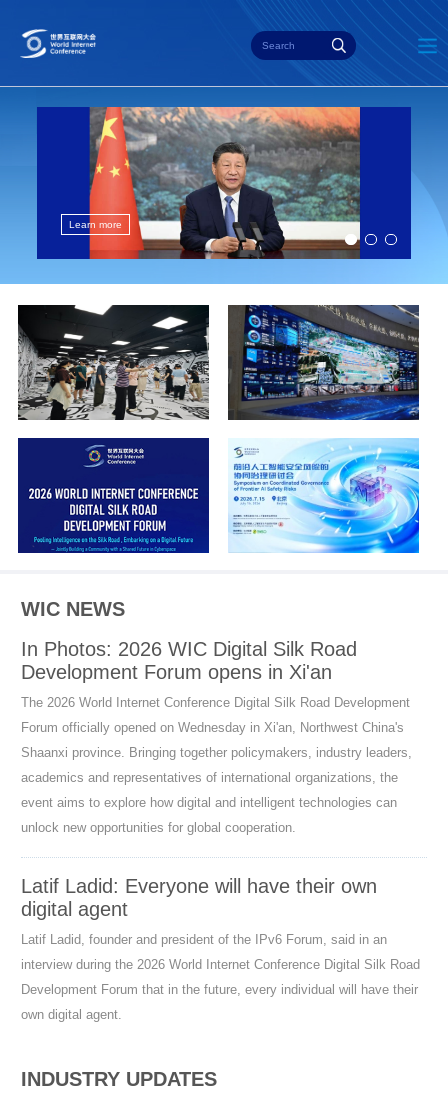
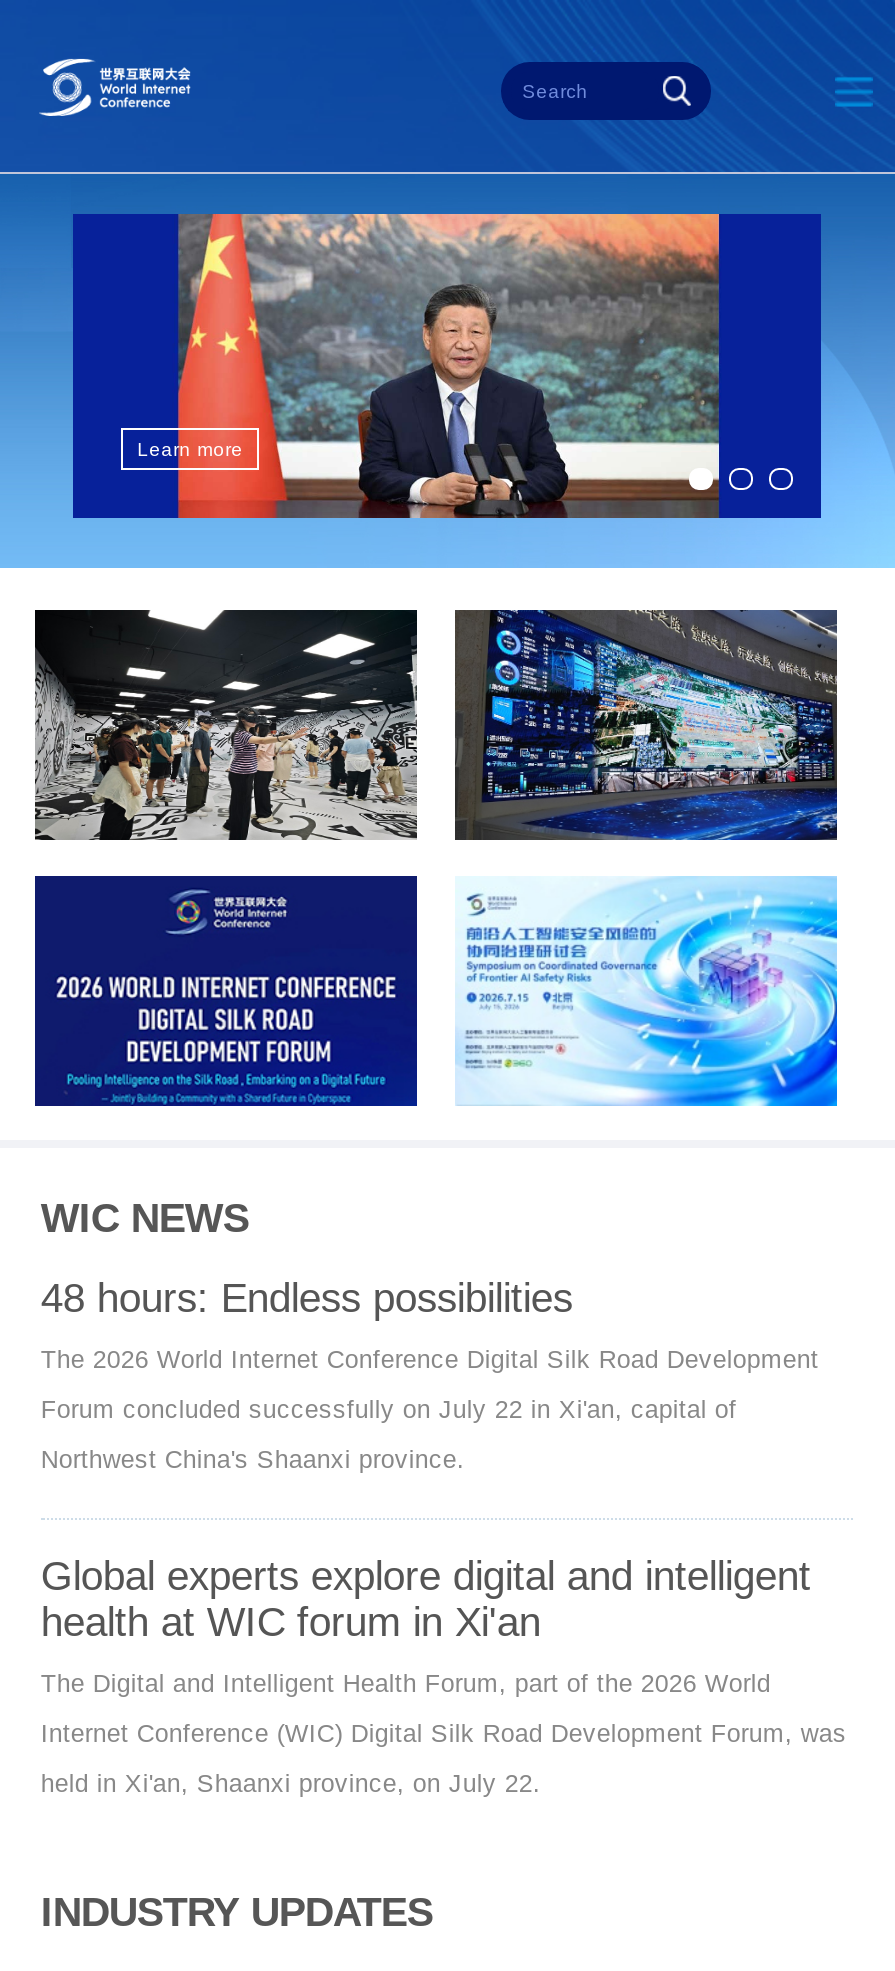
- In Photos: 2026 WIC Digital Silk Road
- Development Forum opens in Xi'an
+ 48 hours: Endless possibilities

- Forum officially opened on Wednesday in Xi'an, Northwest China's
- Shaanxi province. Bringing together policymakers, industry leaders,
- academics and representatives of international organizations, the
- event aims to explore how digital and intelligent technologies can
- unlock new opportunities for global cooperation.
- Latif Ladid: Everyone will have their own
- digital agent
- Latif Ladid, founder and president of the IPv6 Forum, said in an
- interview during the 2026 World Internet Conference Digital Silk Road
- Development Forum that in the future, every individual will have their
- own digital agent.
+ Forum concluded successfully on July 22 in Xi'an, capital of
+ Northwest China's Shaanxi province.
+ Global experts explore digital and intelligent
+ health at WIC forum in Xi'an
+ The Digital and Intelligent Health Forum, part of the 2026 World
+ Internet Conference (WIC) Digital Silk Road Development Forum, was
+ held in Xi'an, Shaanxi province, on July 22.
